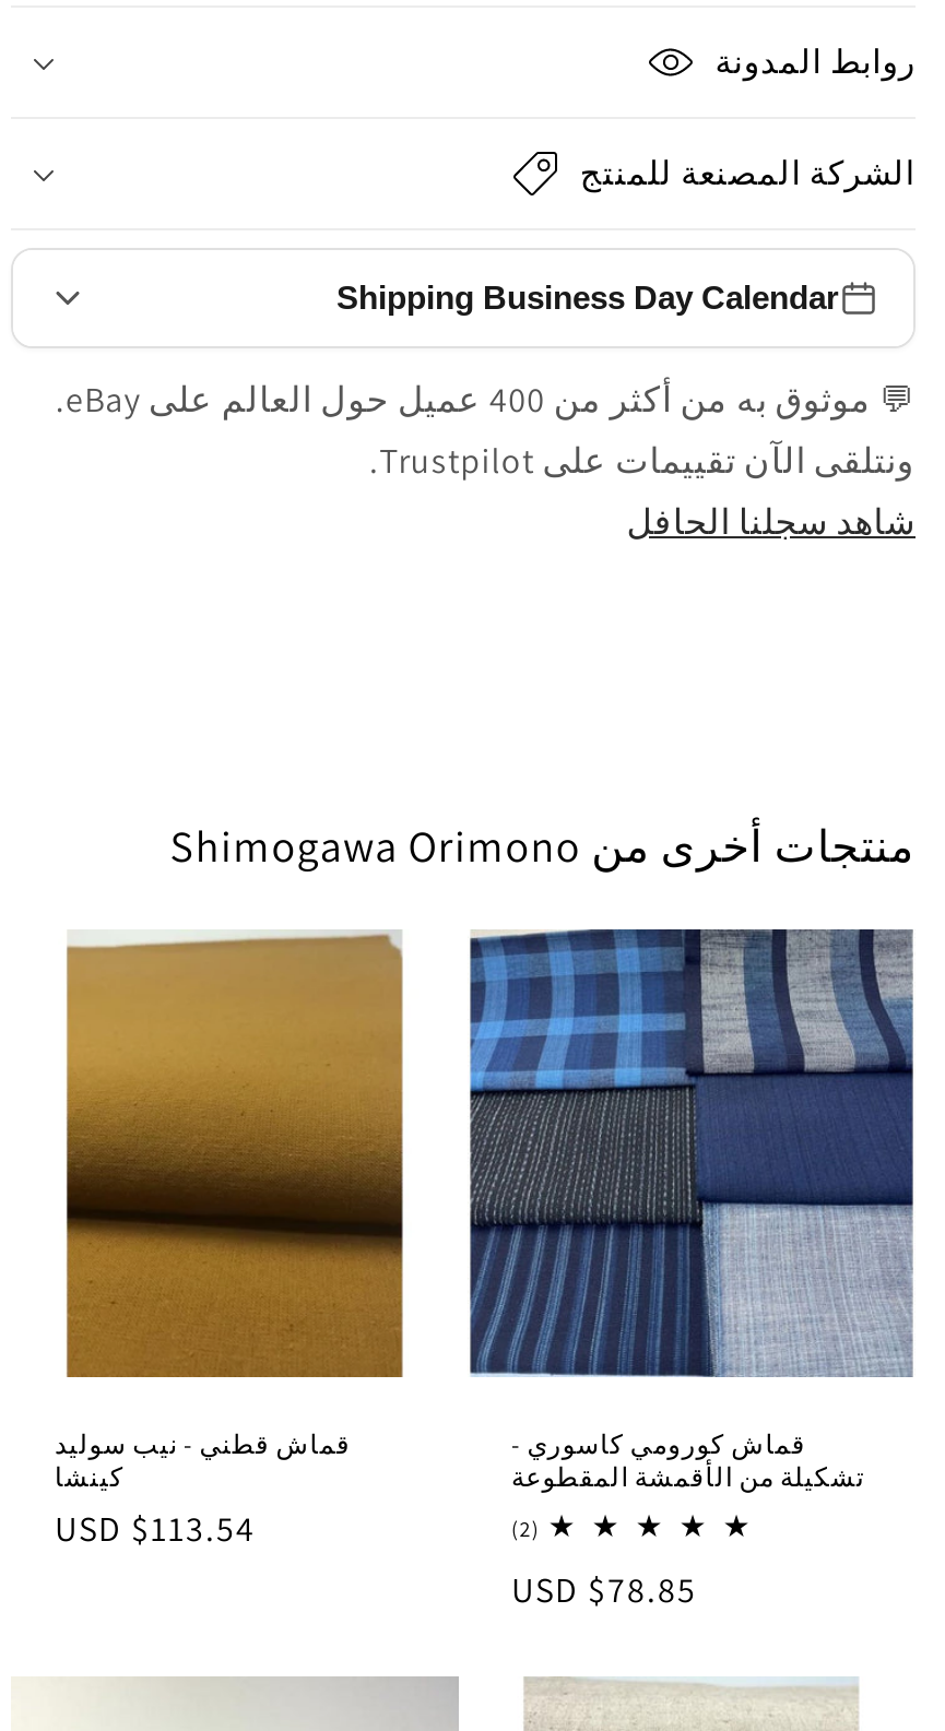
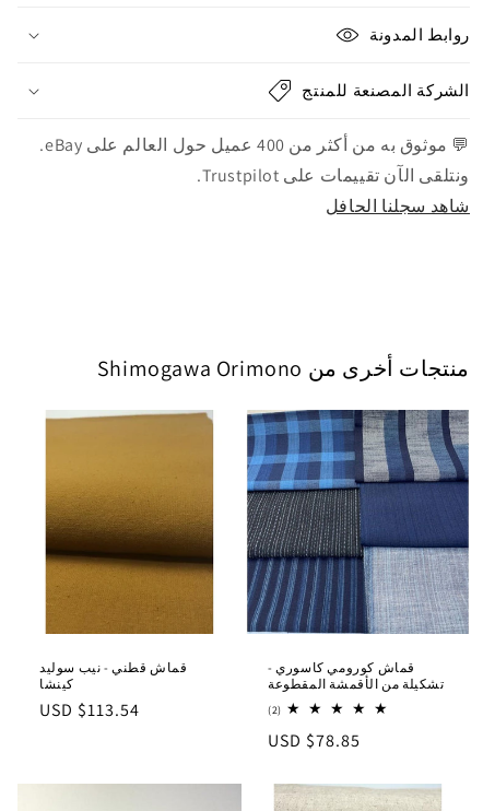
- Shipping Business Day Calendar
